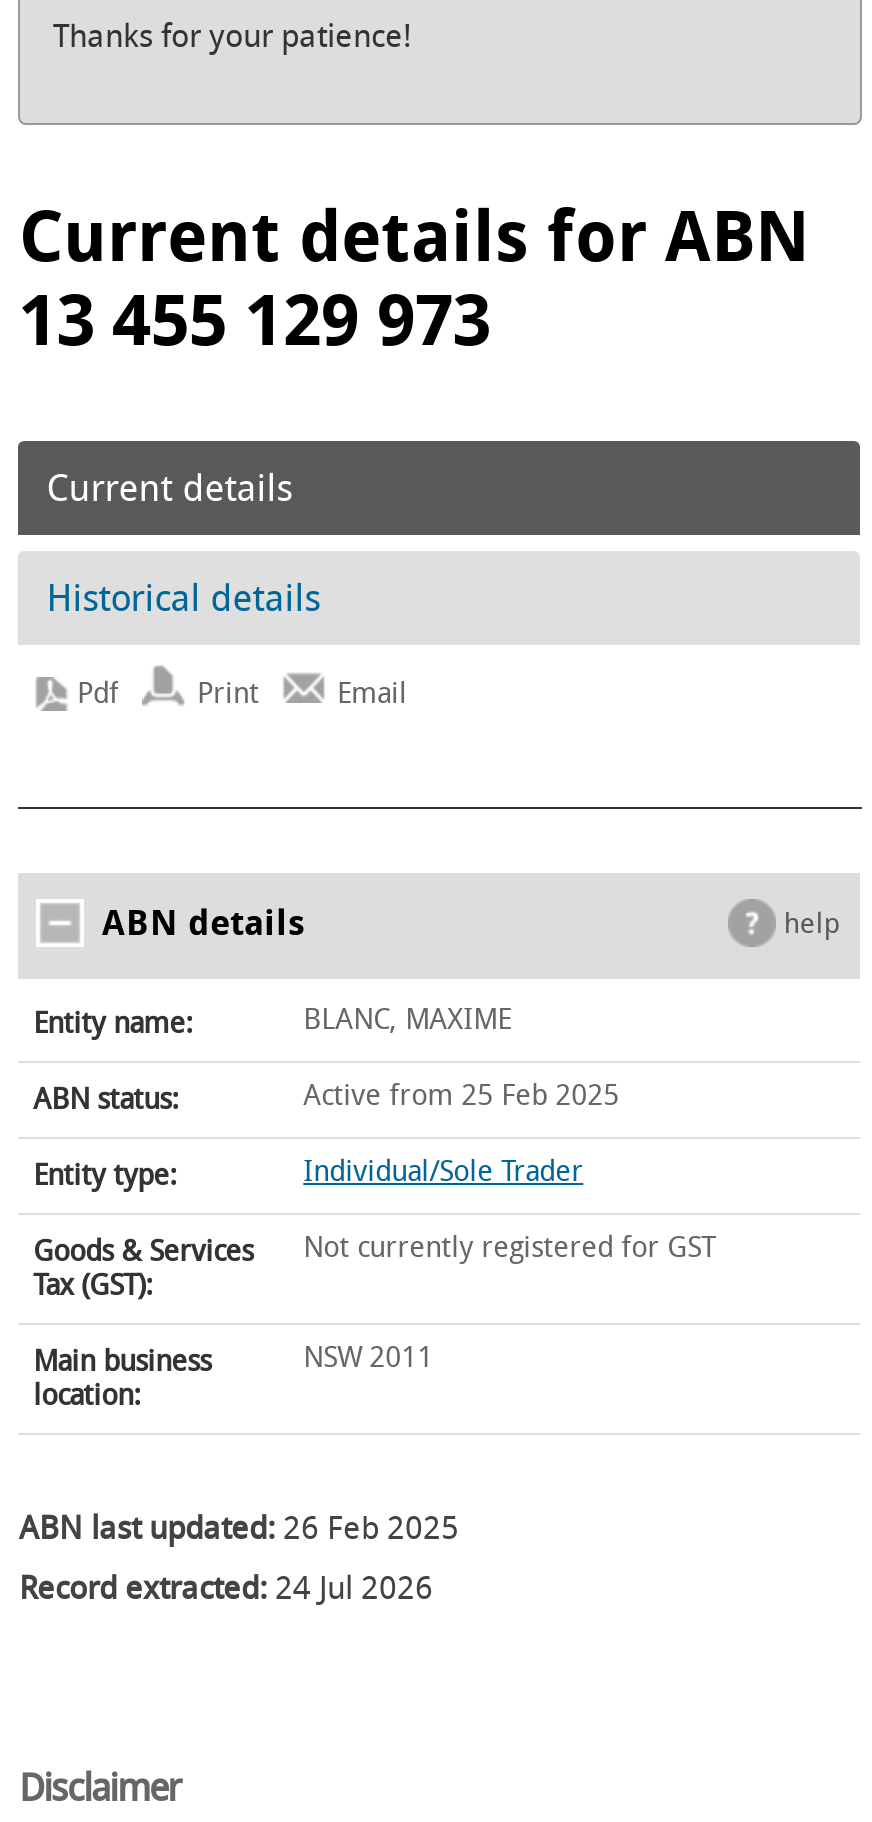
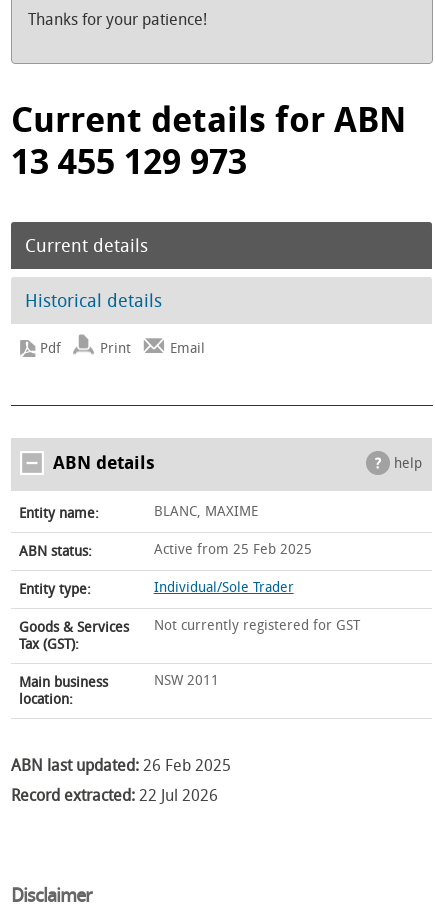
- Record extracted: 24 Jul 2026
+ Record extracted: 22 Jul 2026
